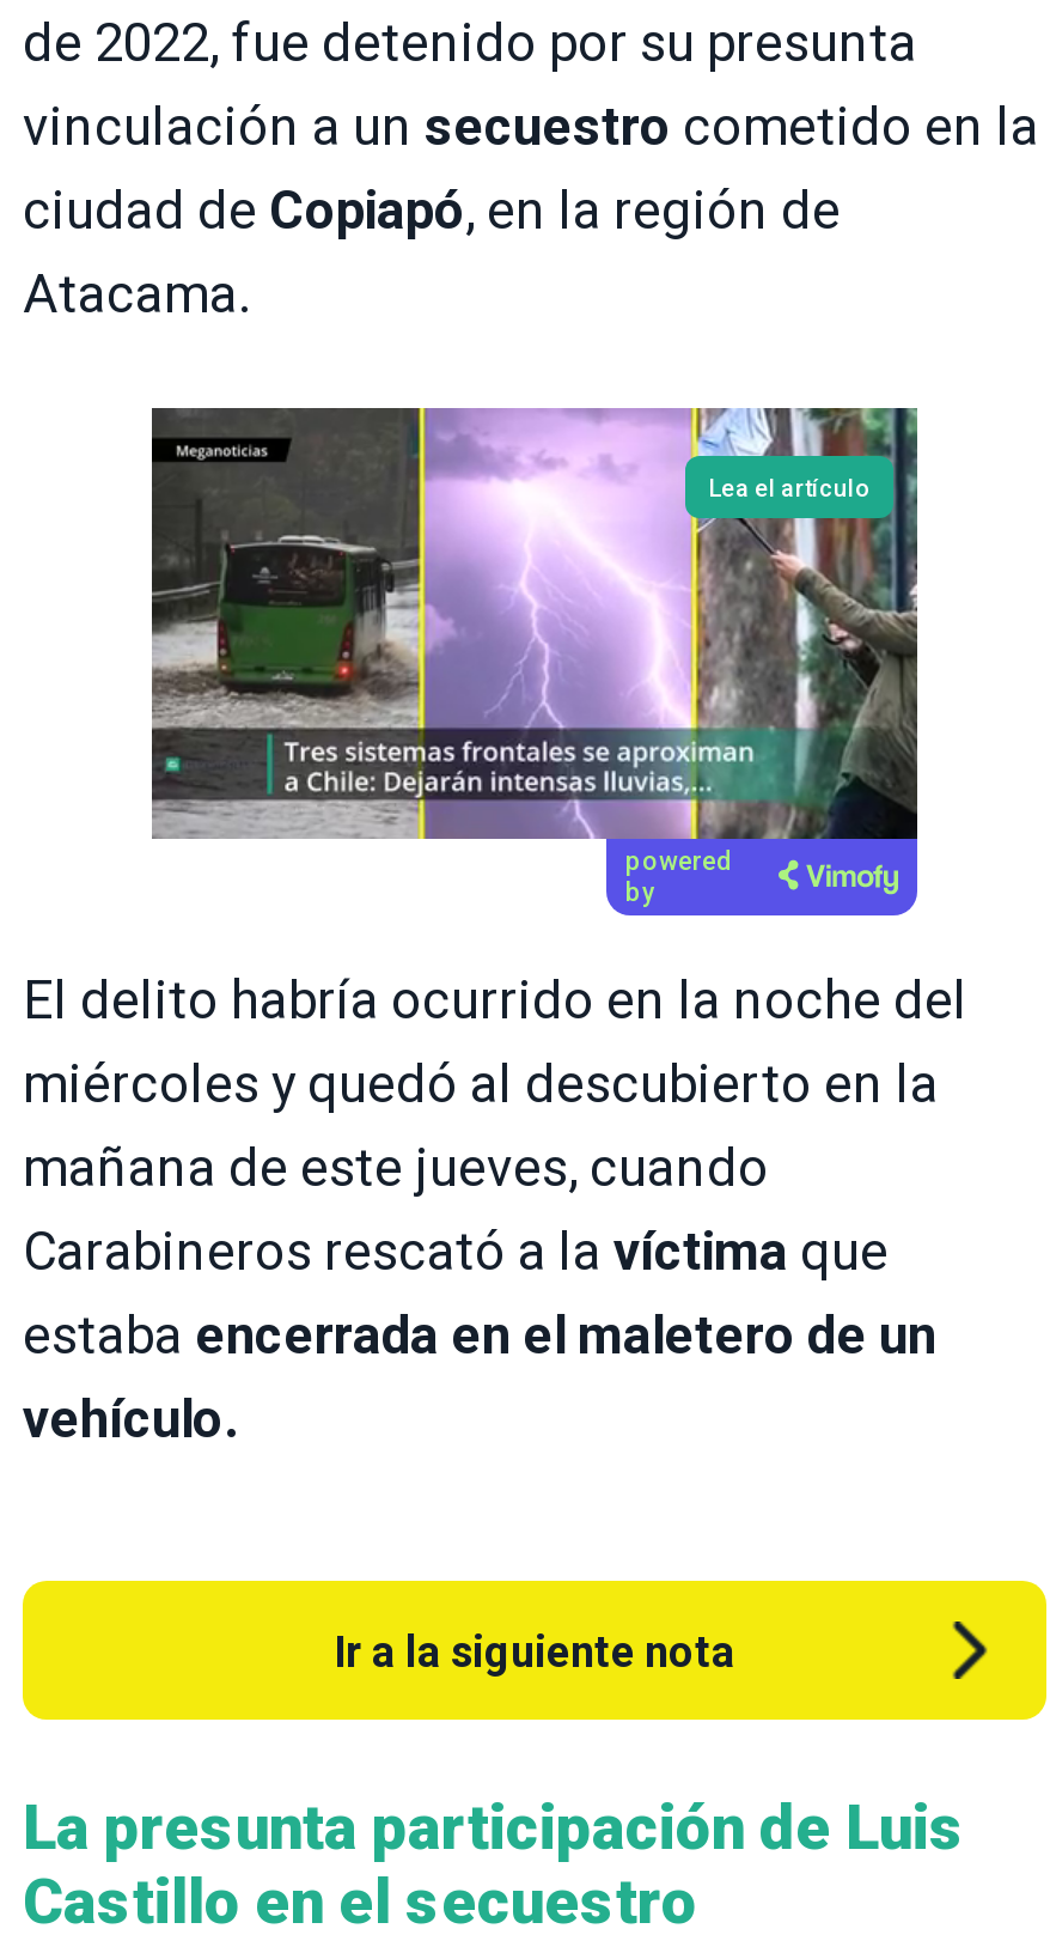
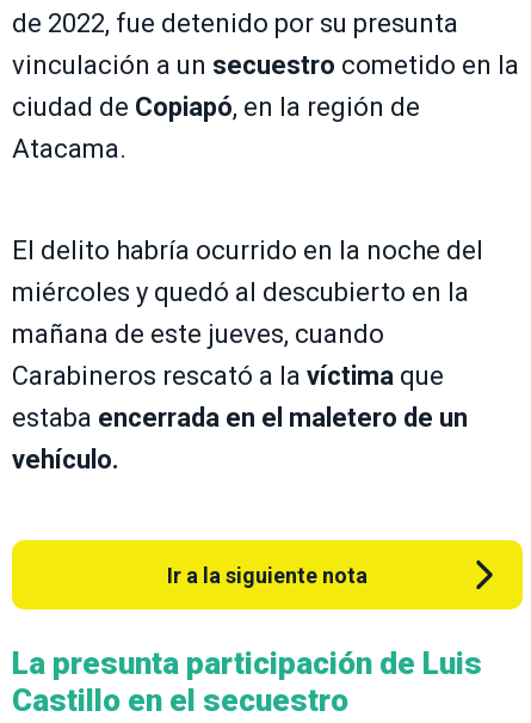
- [image]
- Lea el artículo

- powered
- by
